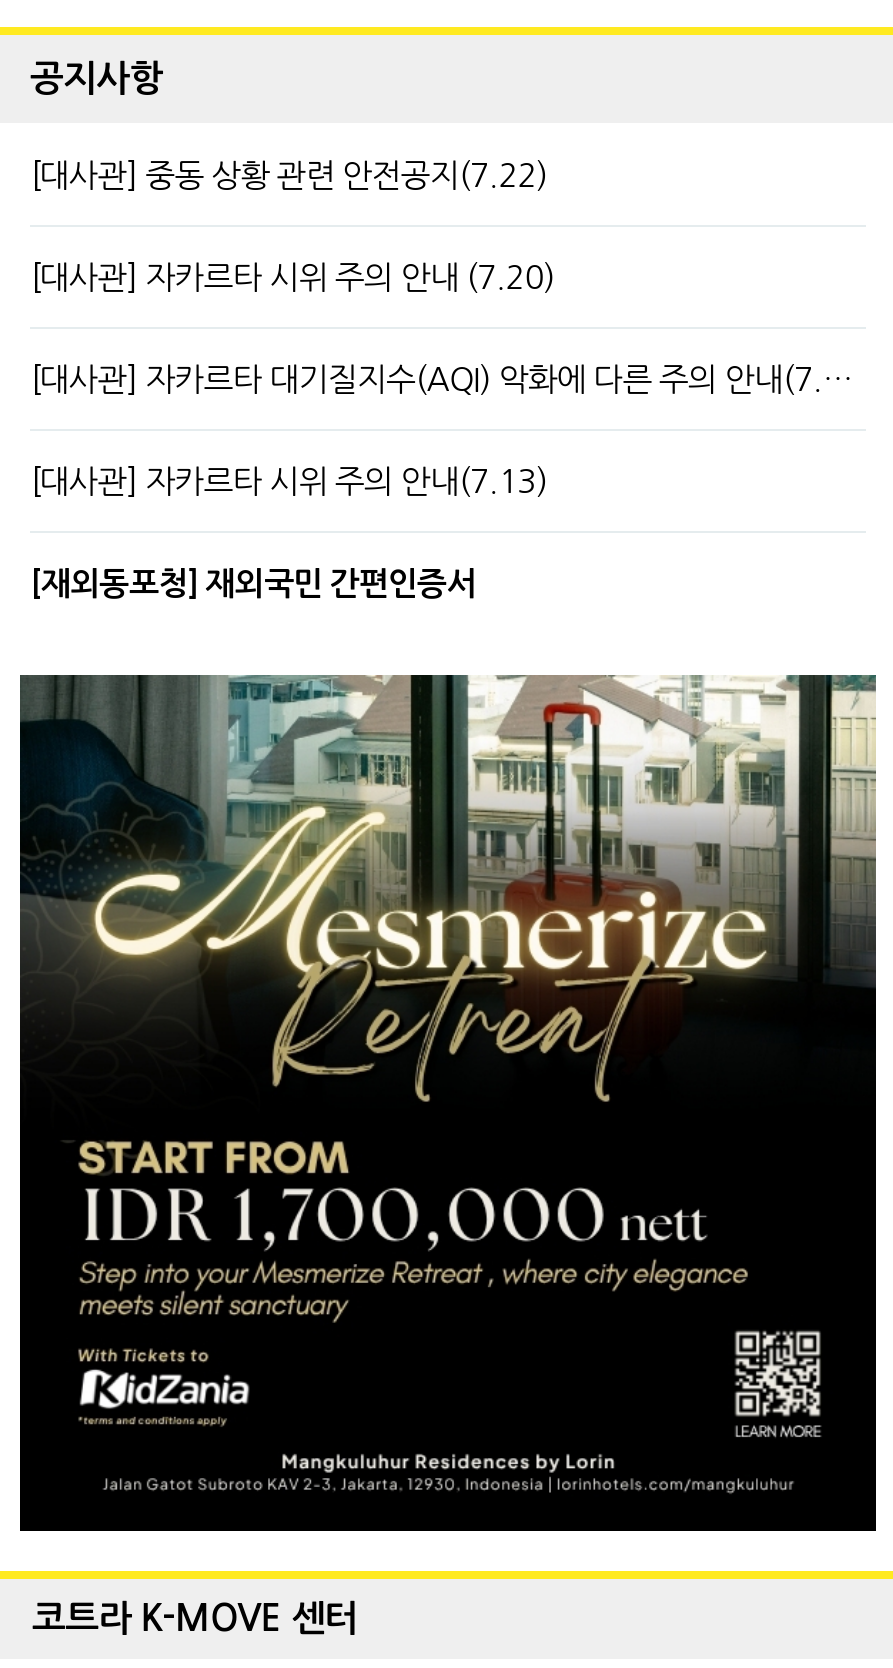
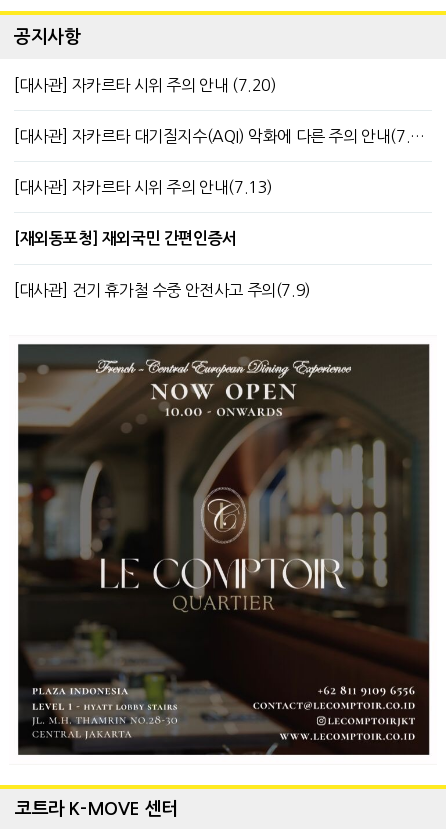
- [대사관] 중동 상황 관련 안전공지(7.22)

moved up: [대사관] 자카르타 시위 주의 안내 (7.20) | [대사관] 자카르타 시위 주의 안내(7.13) | [재외동포청] 재외국민 간편인증서

+ [대사관] 건기 휴가철 수중 안전사고 주의(7.9)

- [image]
+ [image]
